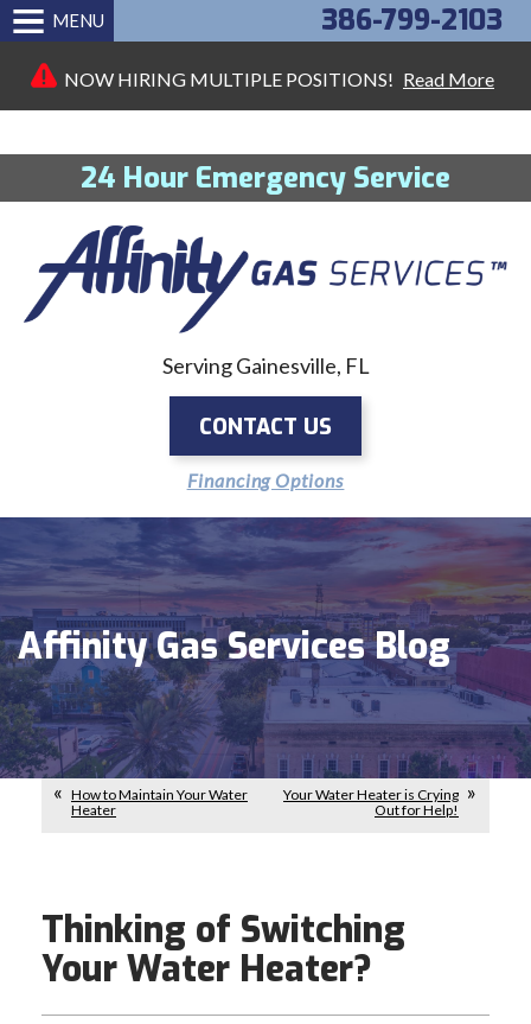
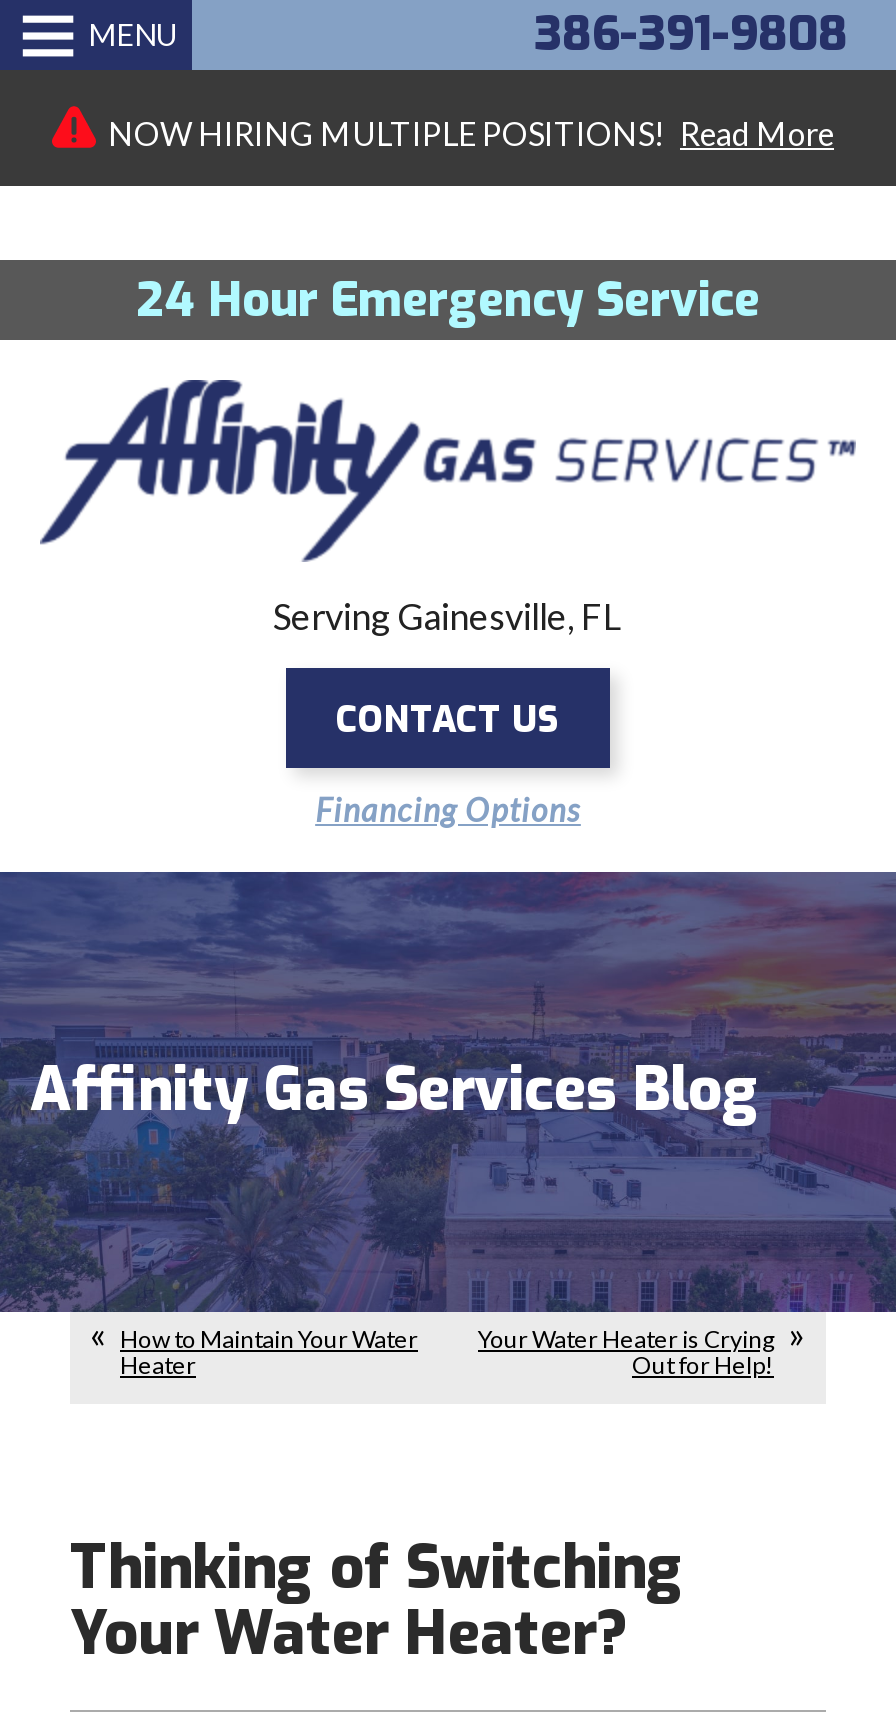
- 386-799-2103
+ 386-391-9808
